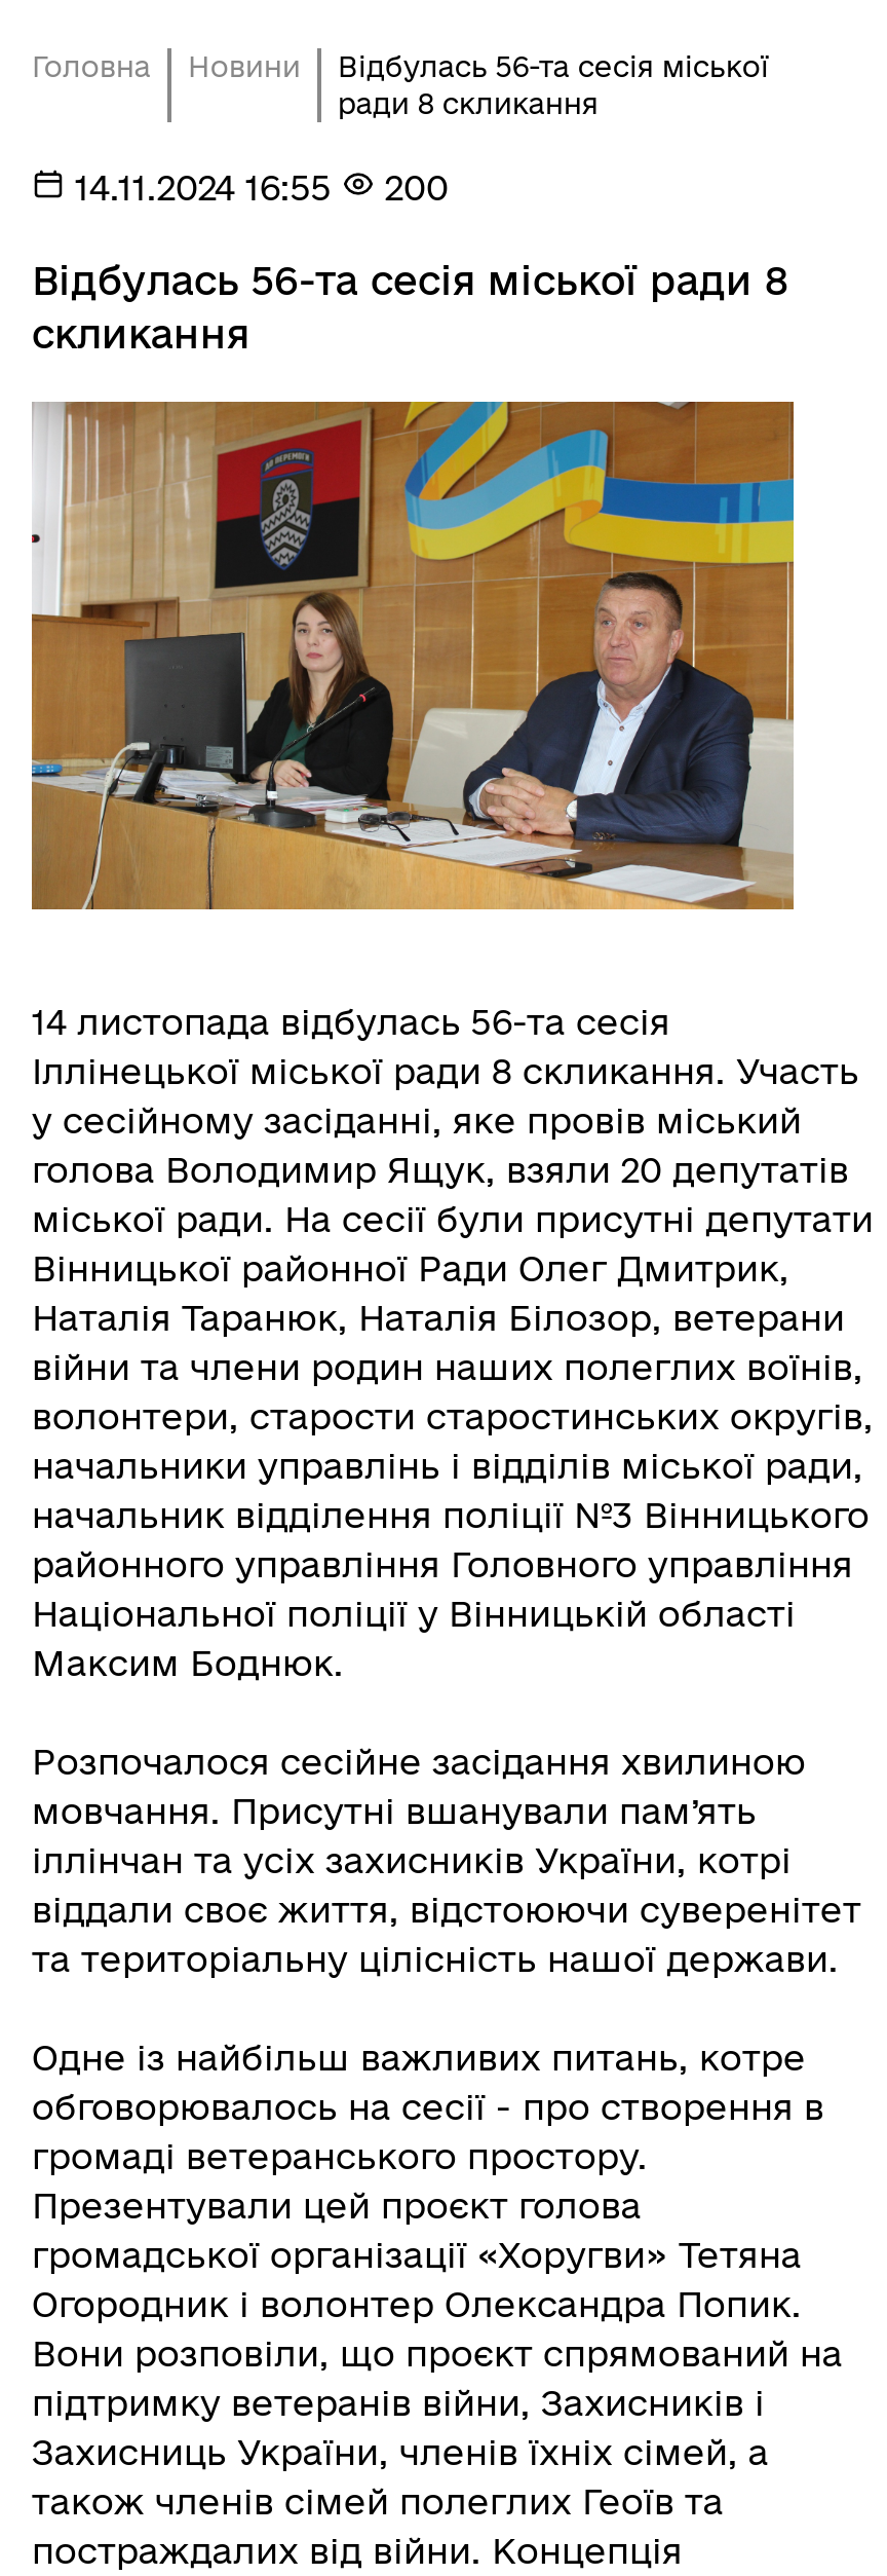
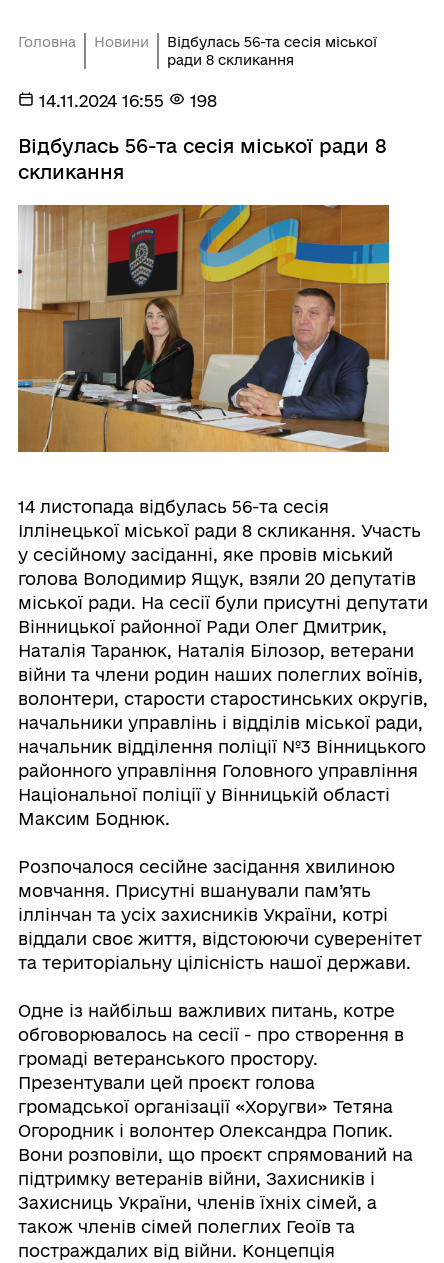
- 14.11.2024 16:55 200
+ 14.11.2024 16:55 198
